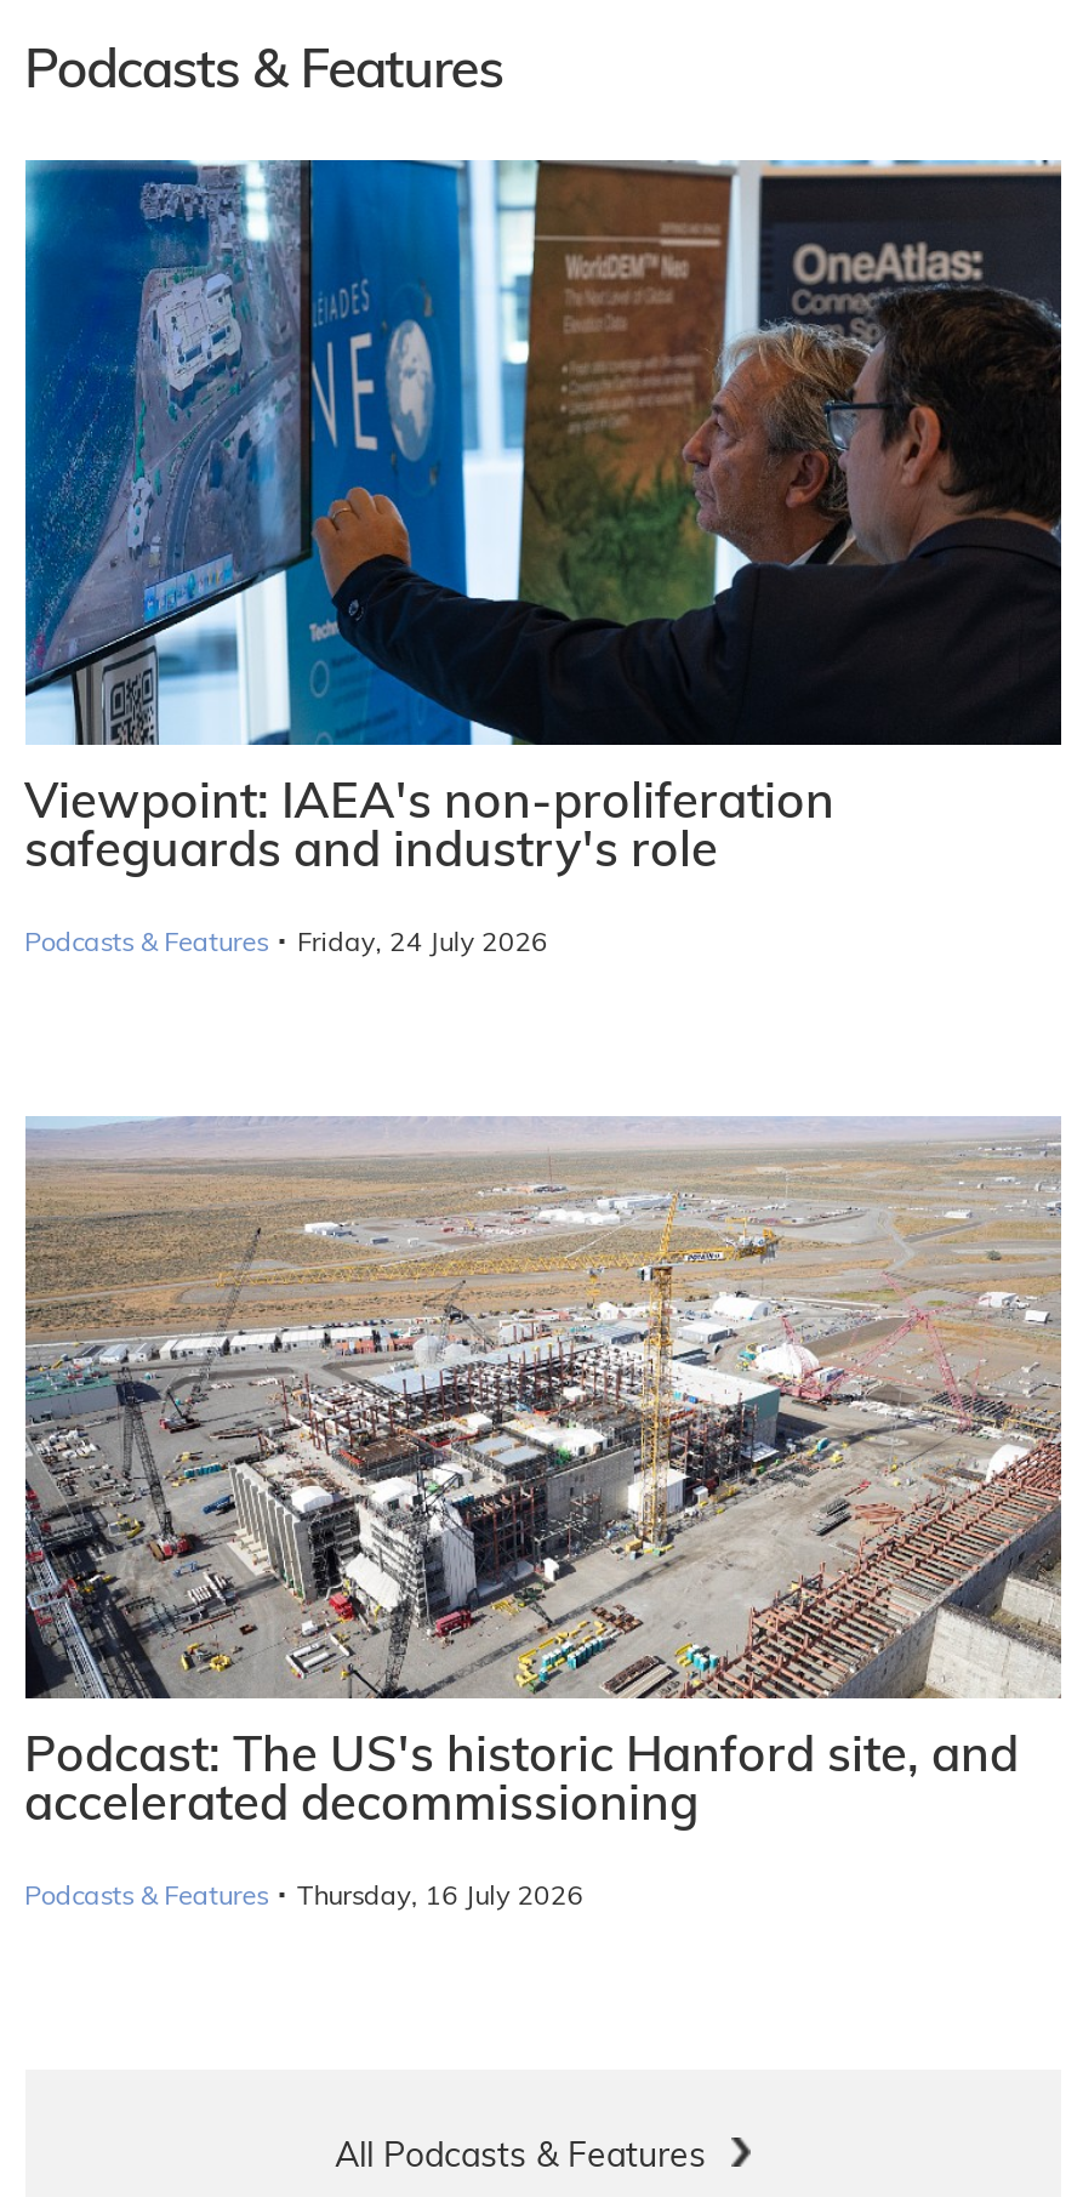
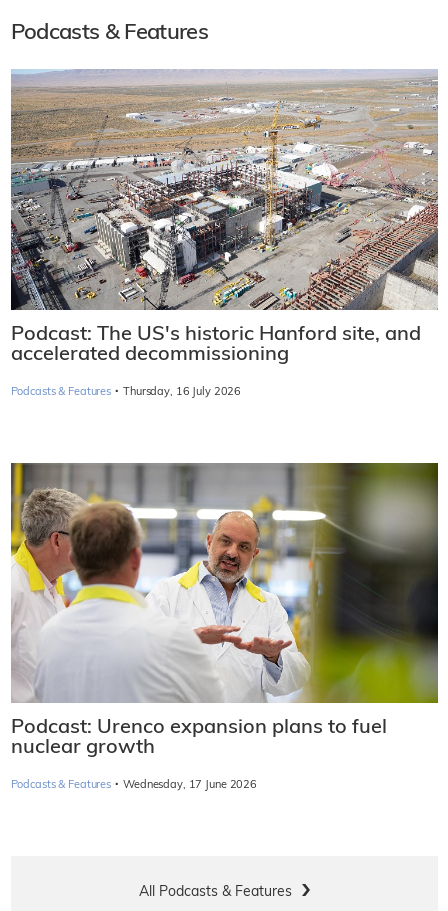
- [image]
- Viewpoint: IAEA's non-proliferation
- safeguards and industry's role
- Podcasts & Features · Friday, 24 July 2026

moved up: [image] | Podcast: The US's historic Hanford site, and | accelerated decommissioning | Podcasts & Features · Thursday, 16 July 2026

+ [image]
+ Podcast: Urenco expansion plans to fuel
+ nuclear growth
+ Podcasts & Features · Wednesday, 17 June 2026
